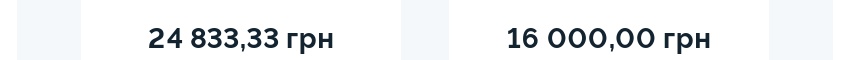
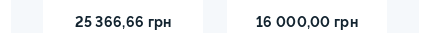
- 24 833,33 грн
+ 25 366,66 грн
